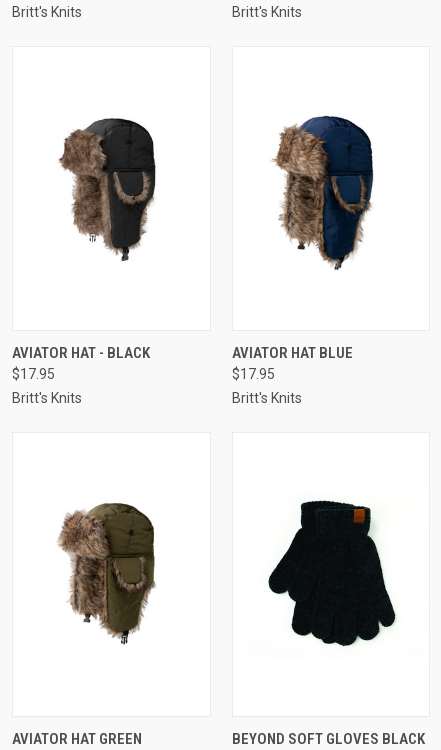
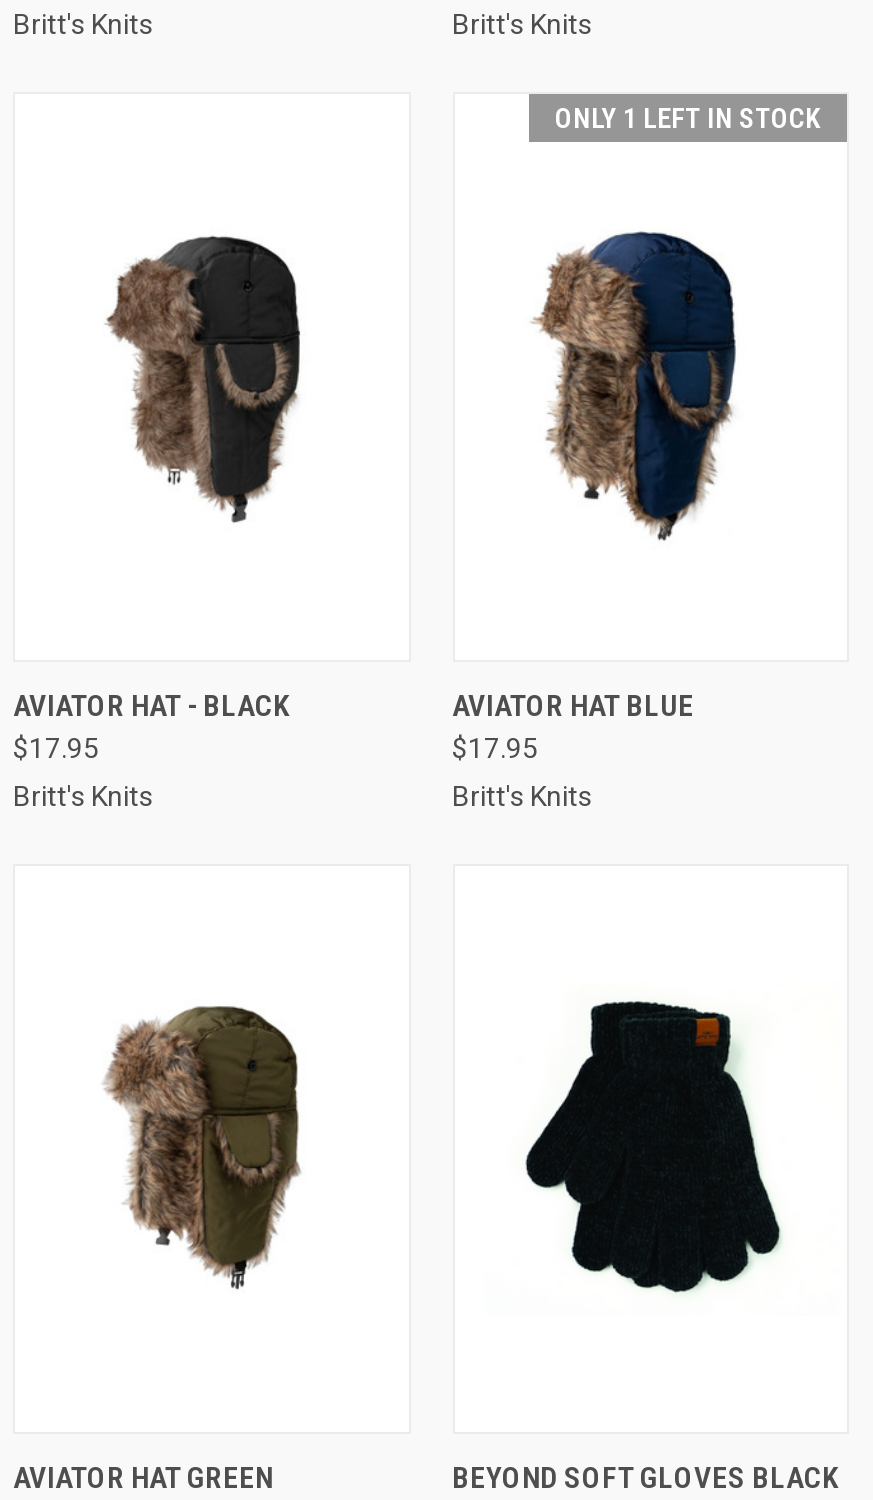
+ ONLY 1 LEFT IN STOCK
